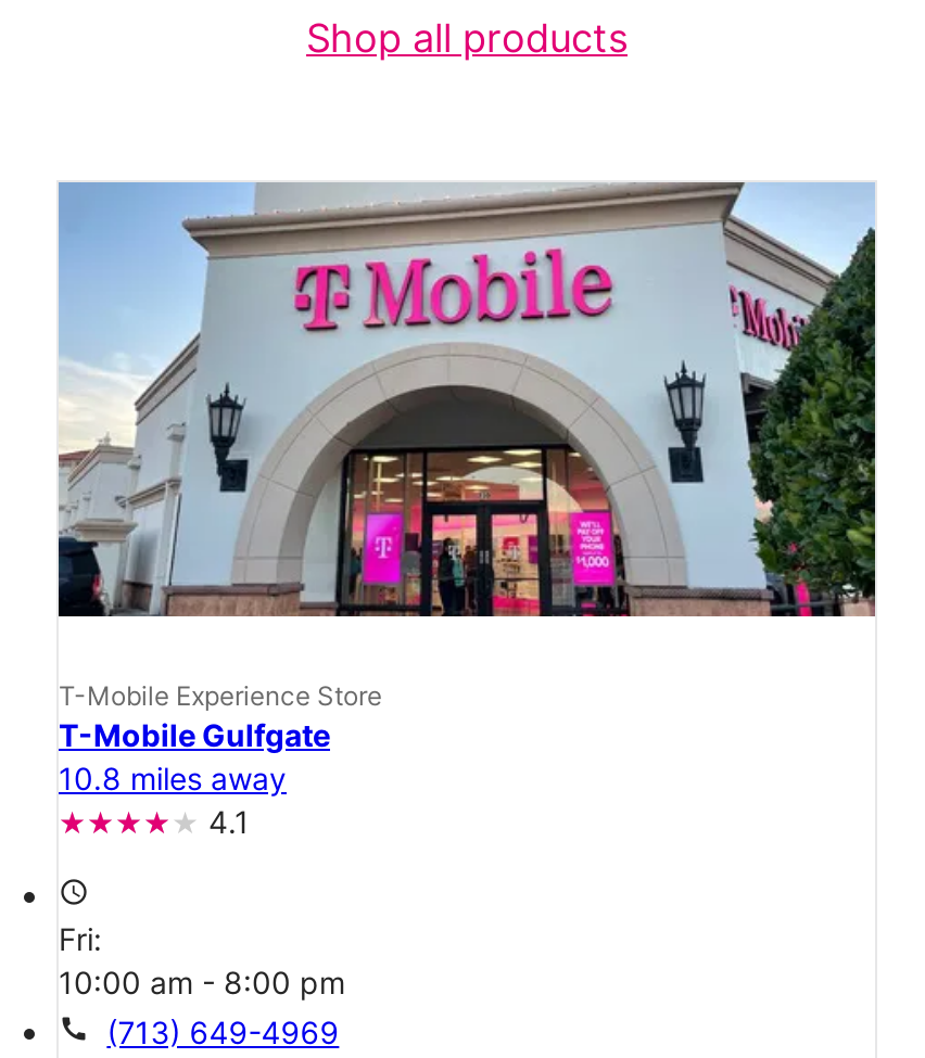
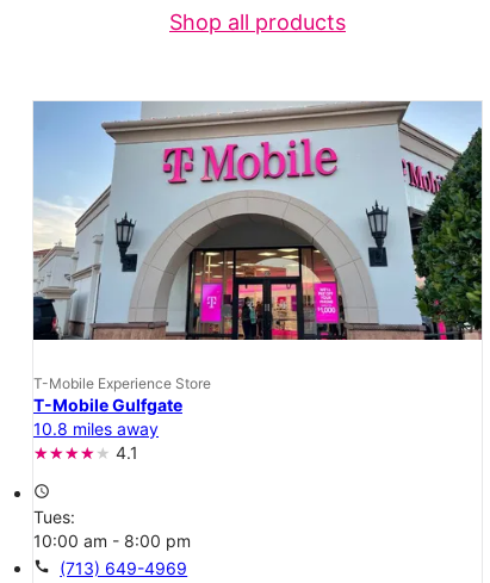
- Fri:
+ Tues:
